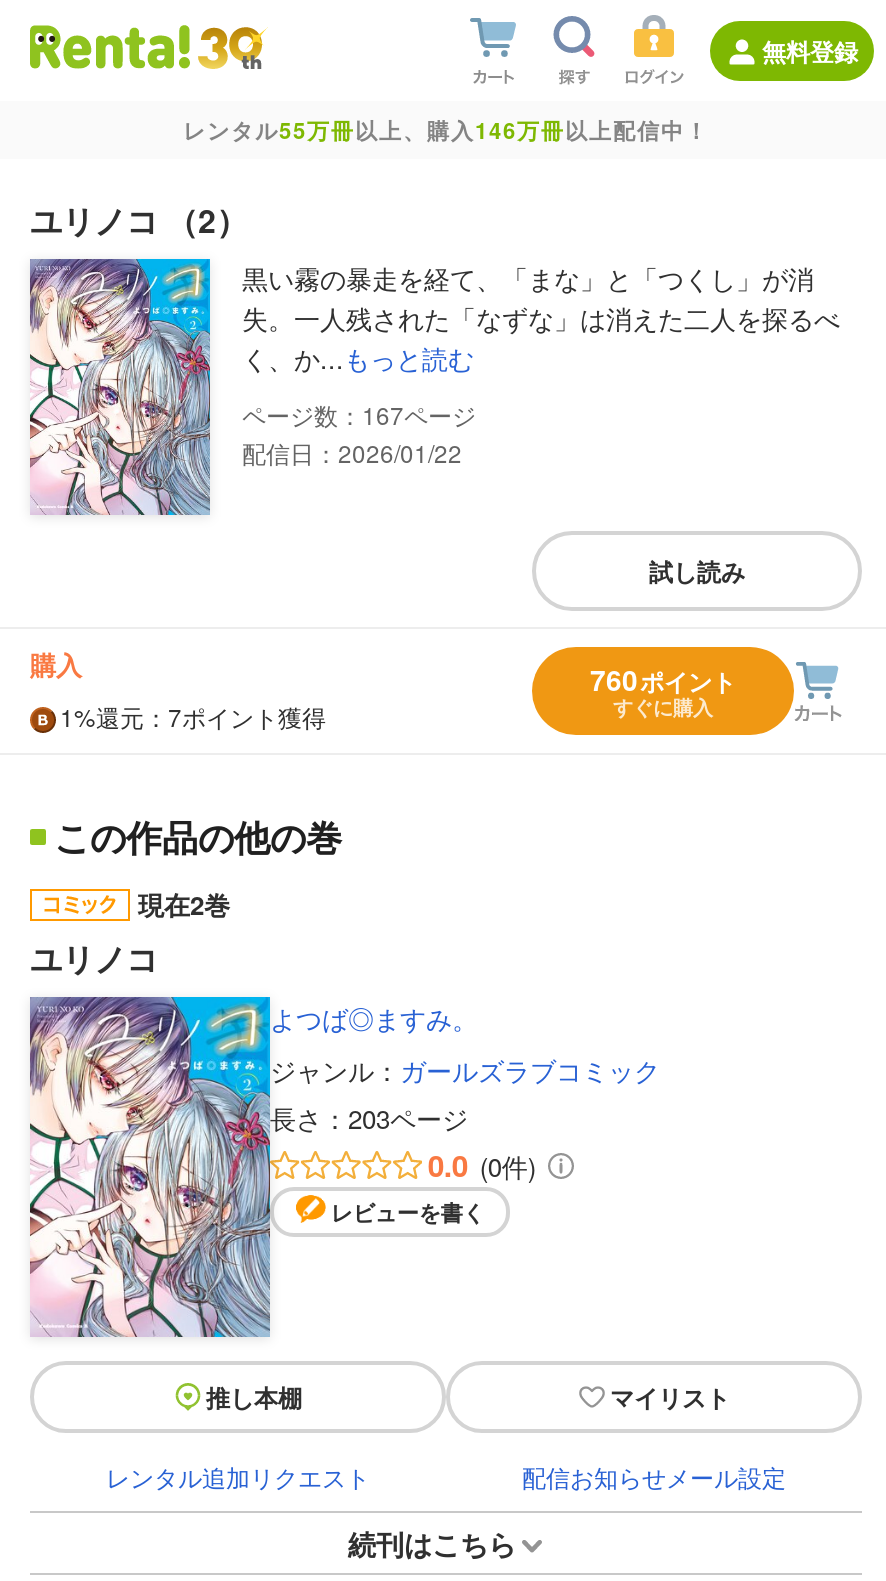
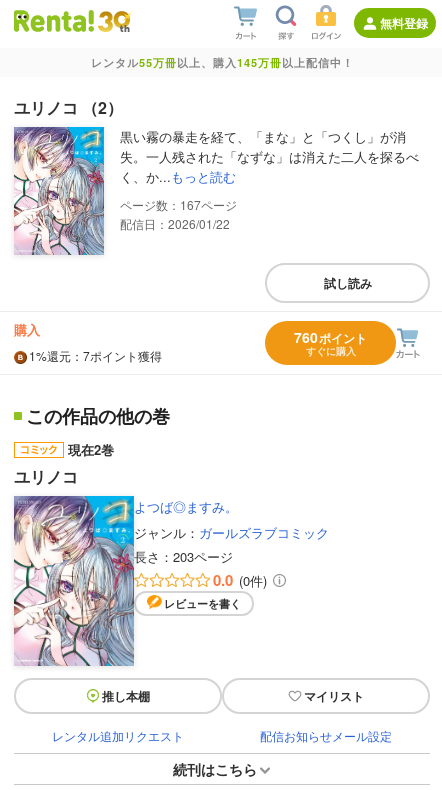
- レンタル55万冊以上、購入146万冊以上配信中！
+ レンタル55万冊以上、購入145万冊以上配信中！
